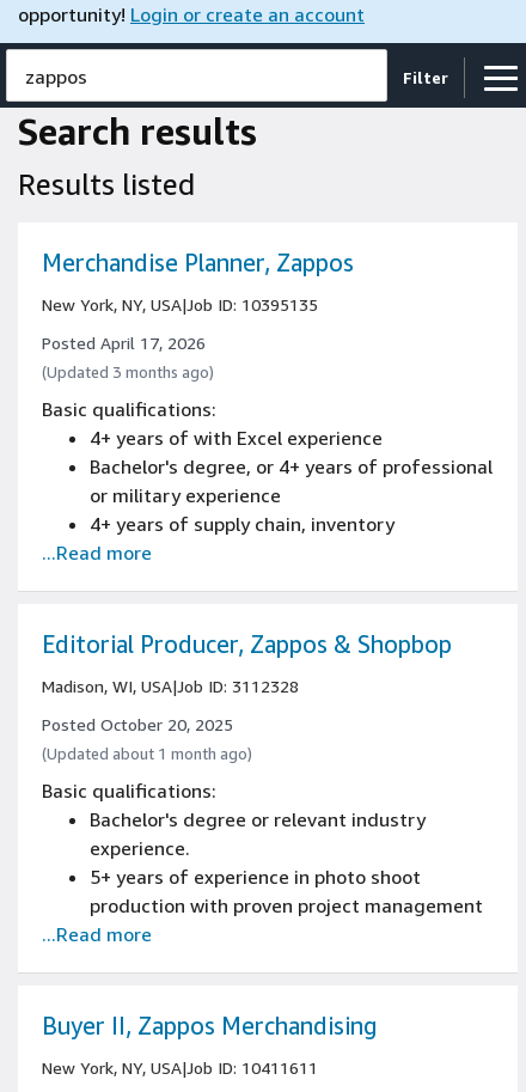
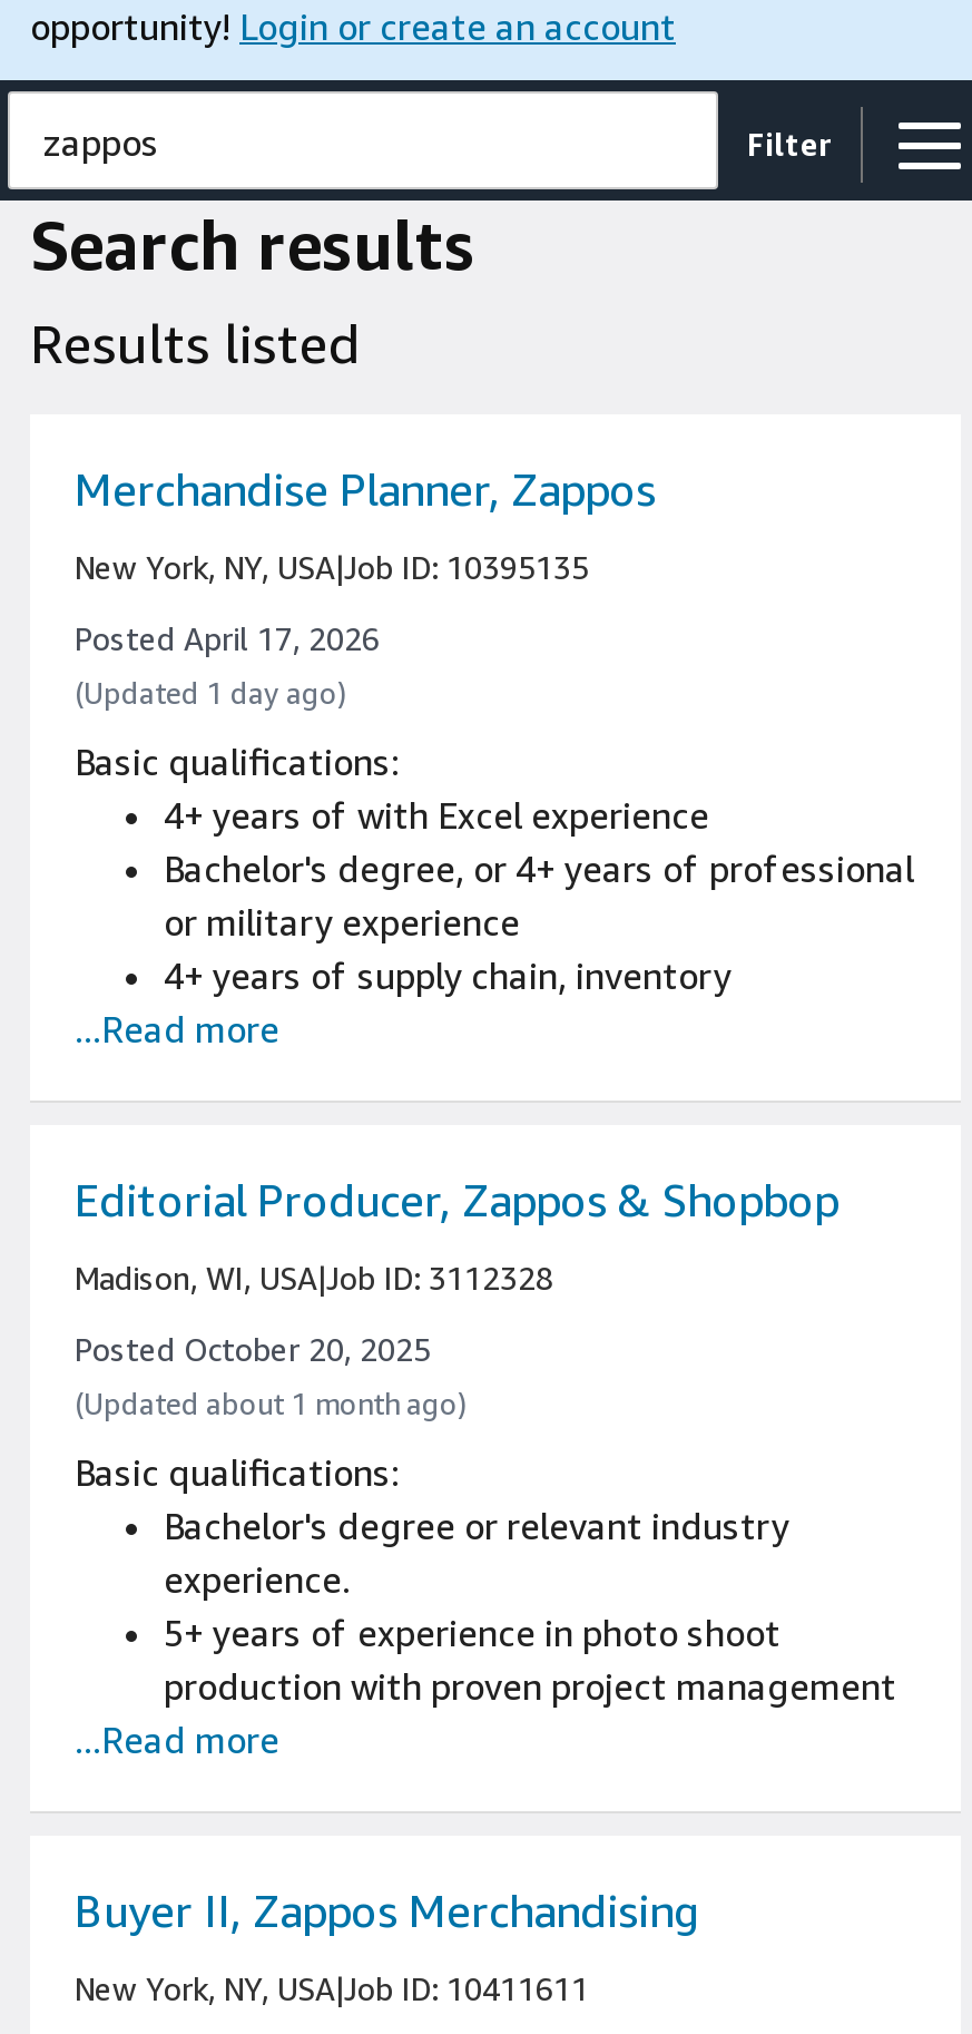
- (Updated 3 months ago)
+ (Updated 1 day ago)
